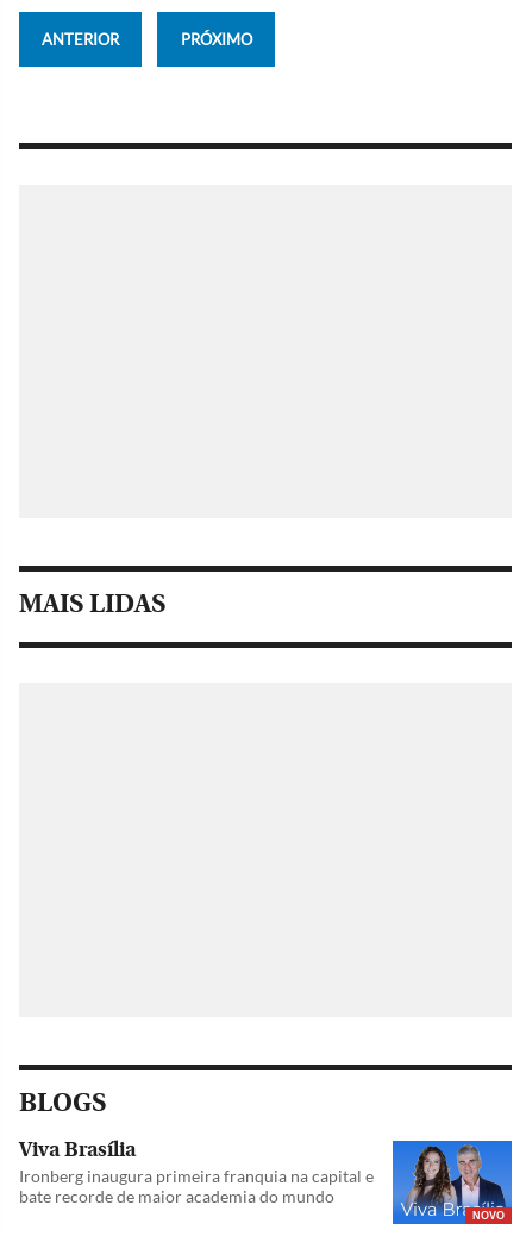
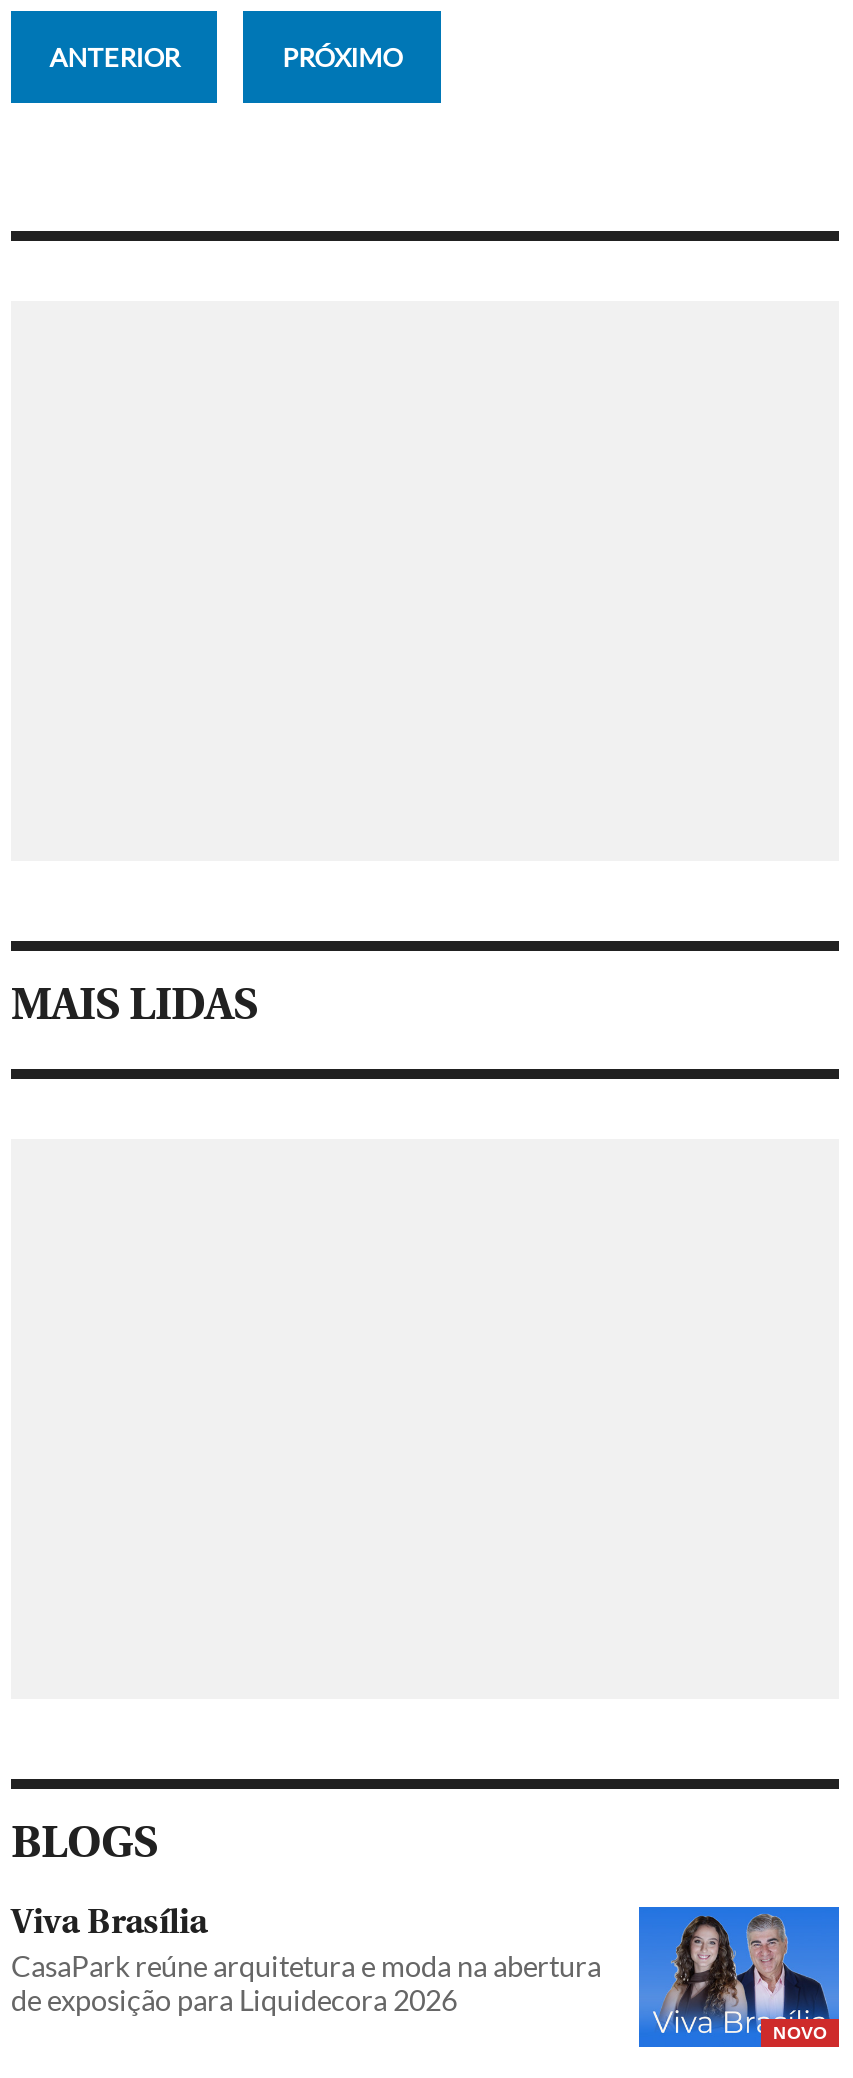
- Ironberg inaugura primeira franquia na capital e
- bate recorde de maior academia do mundo
+ CasaPark reúne arquitetura e moda na abertura
+ de exposição para Liquidecora 2026
